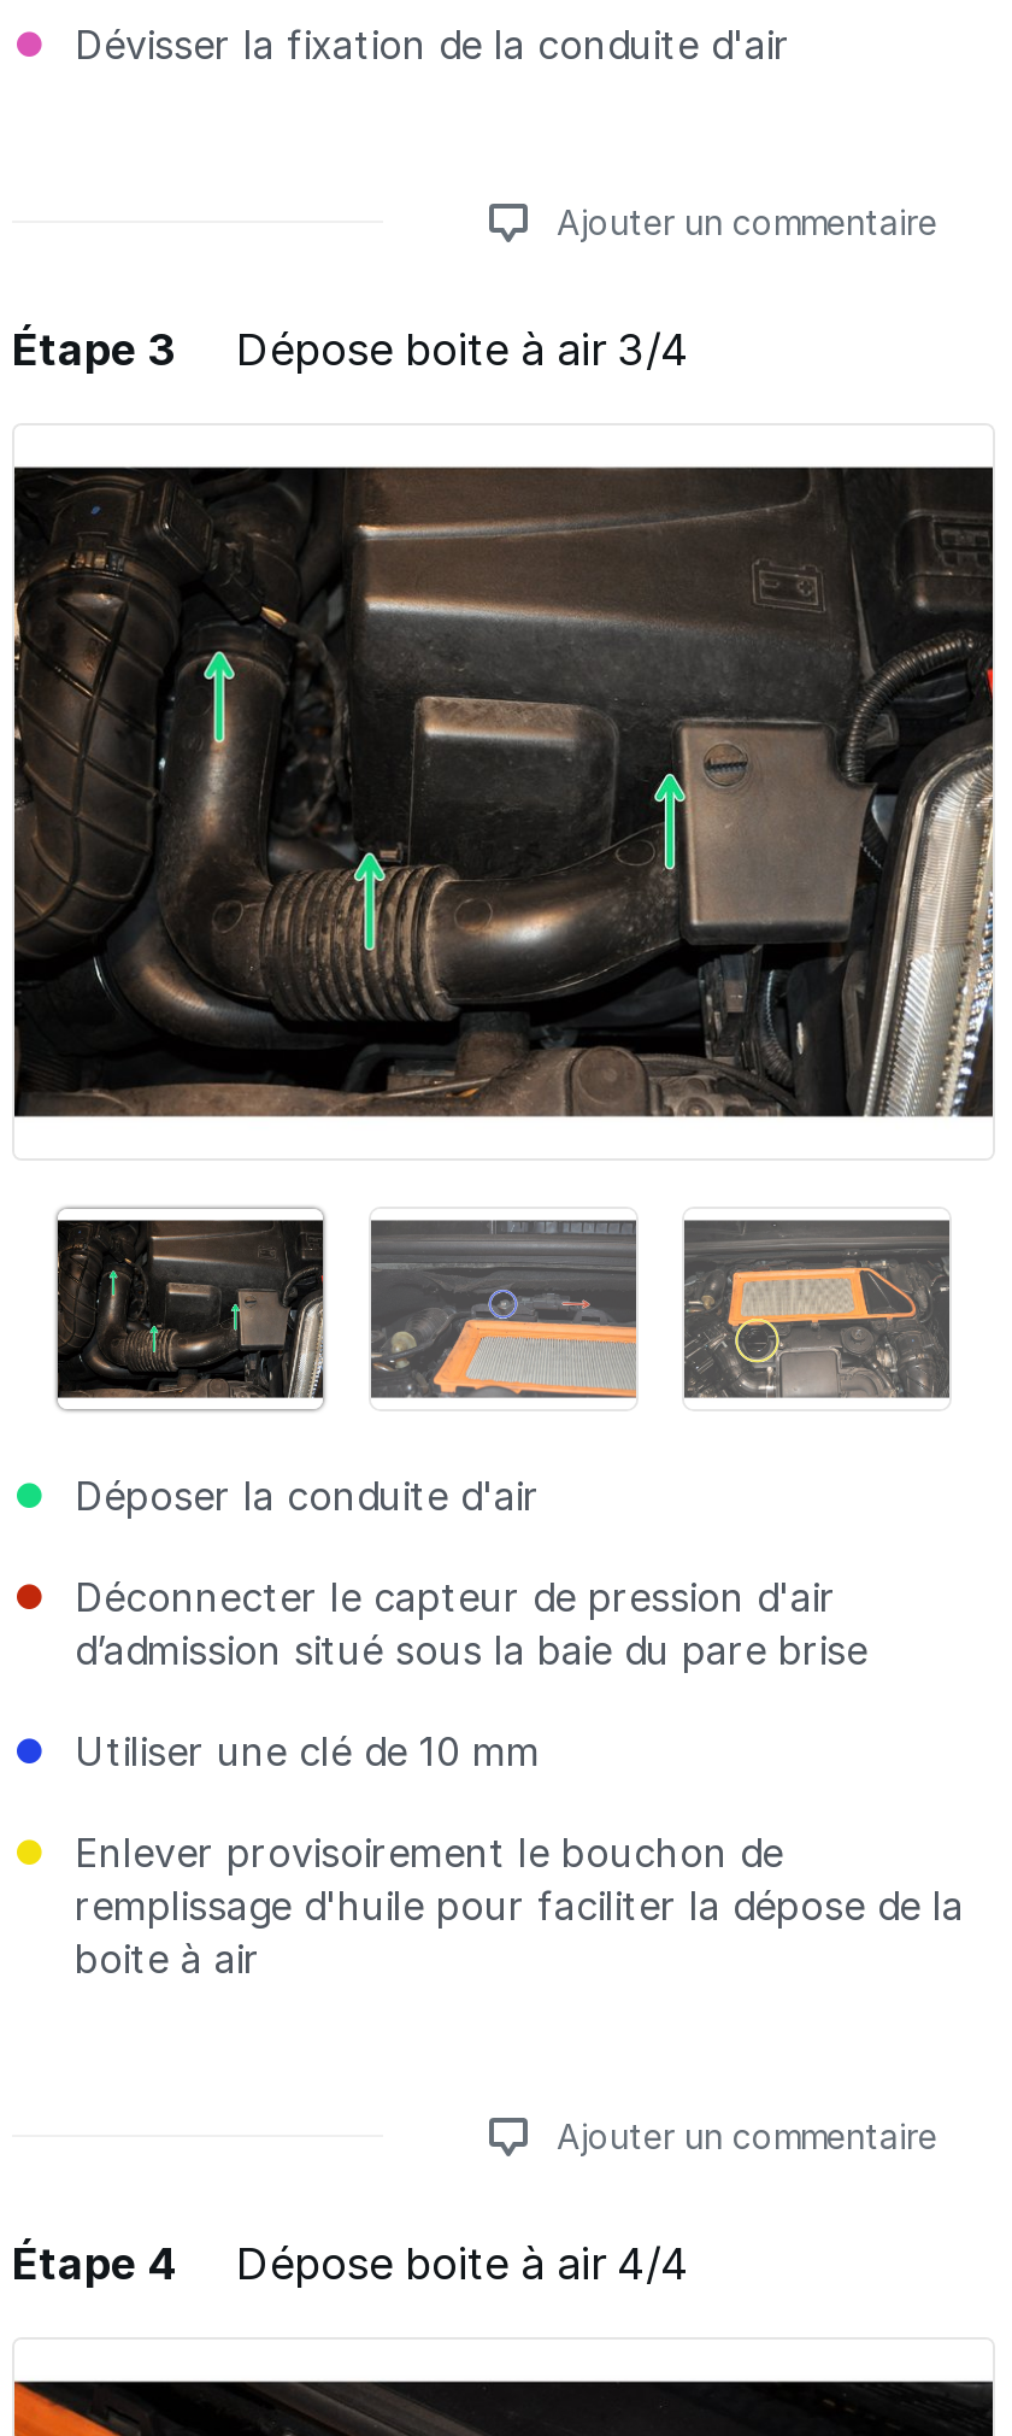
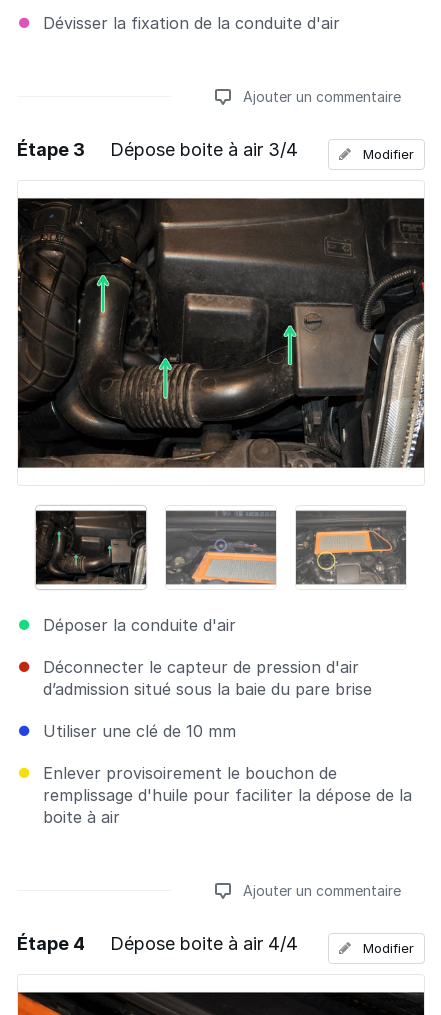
+ Modifier

+ Modifier
